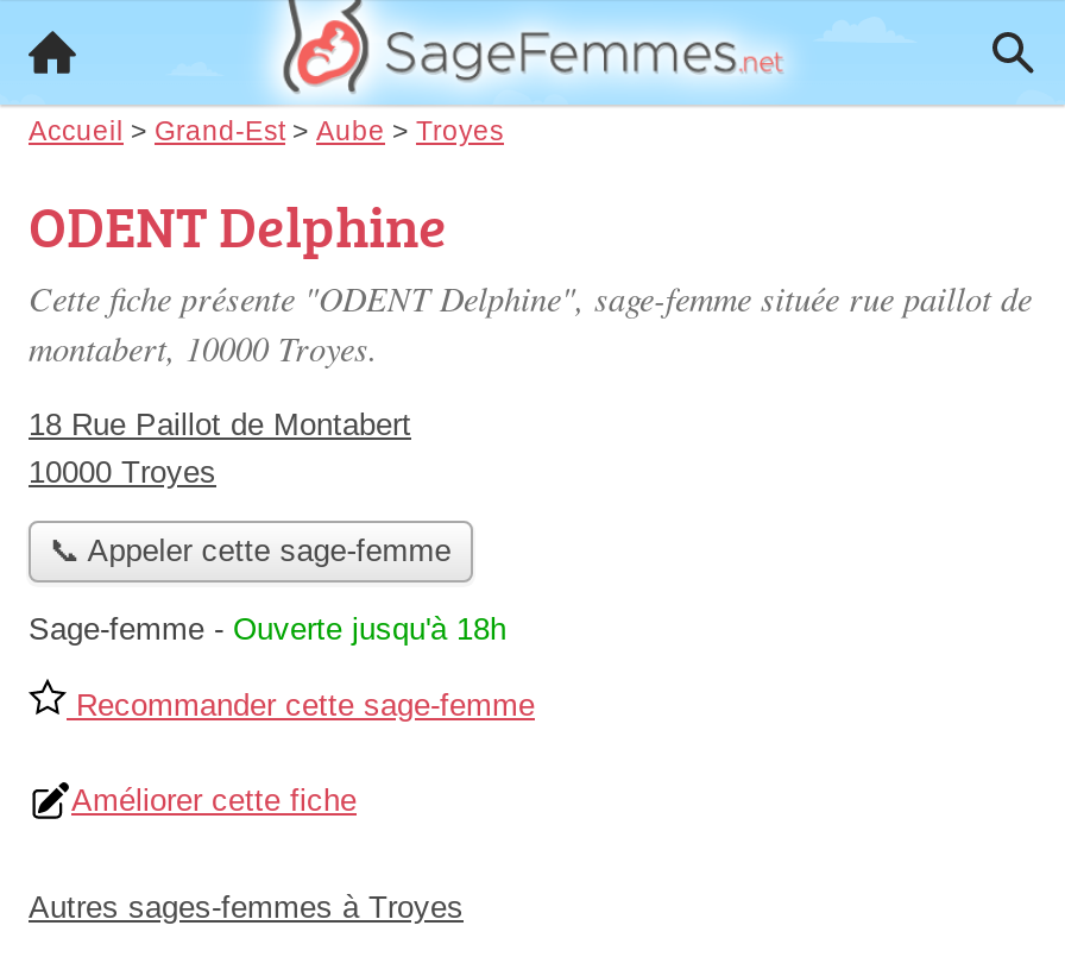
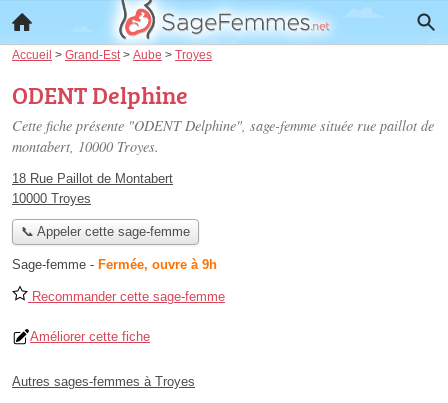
- Sage-femme - Ouverte jusqu'à 18h
+ Sage-femme - Fermée, ouvre à 9h
